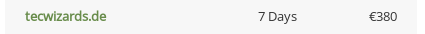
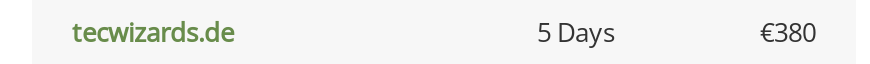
- 7 Days
+ 5 Days
